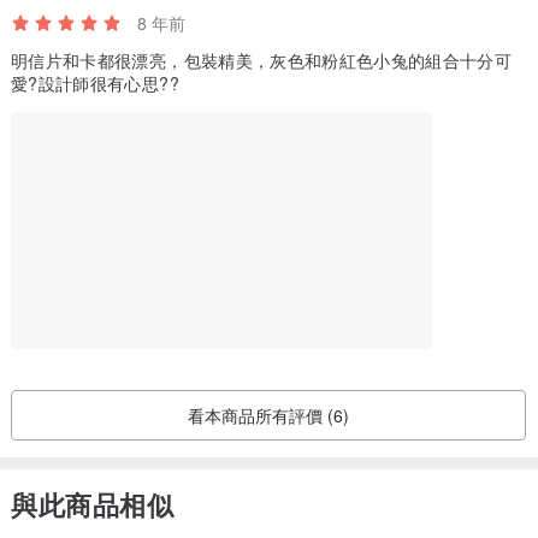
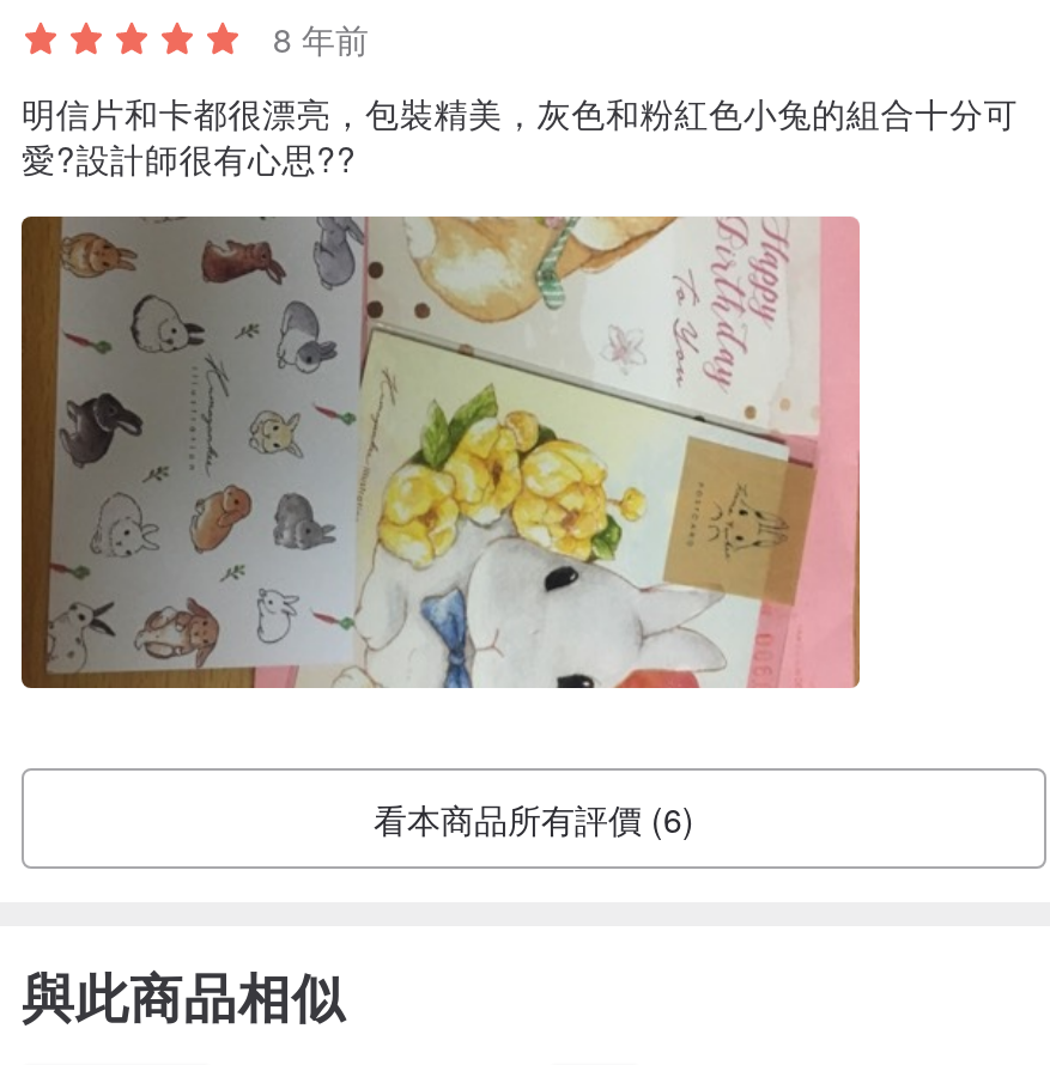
+ [image]
